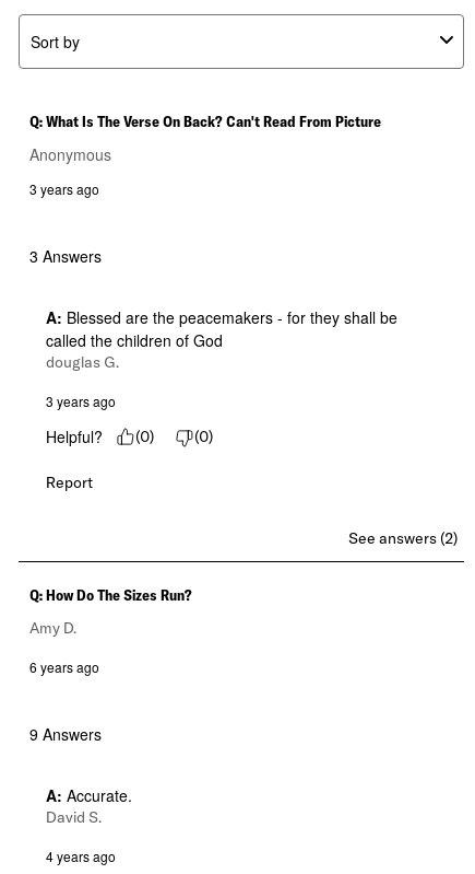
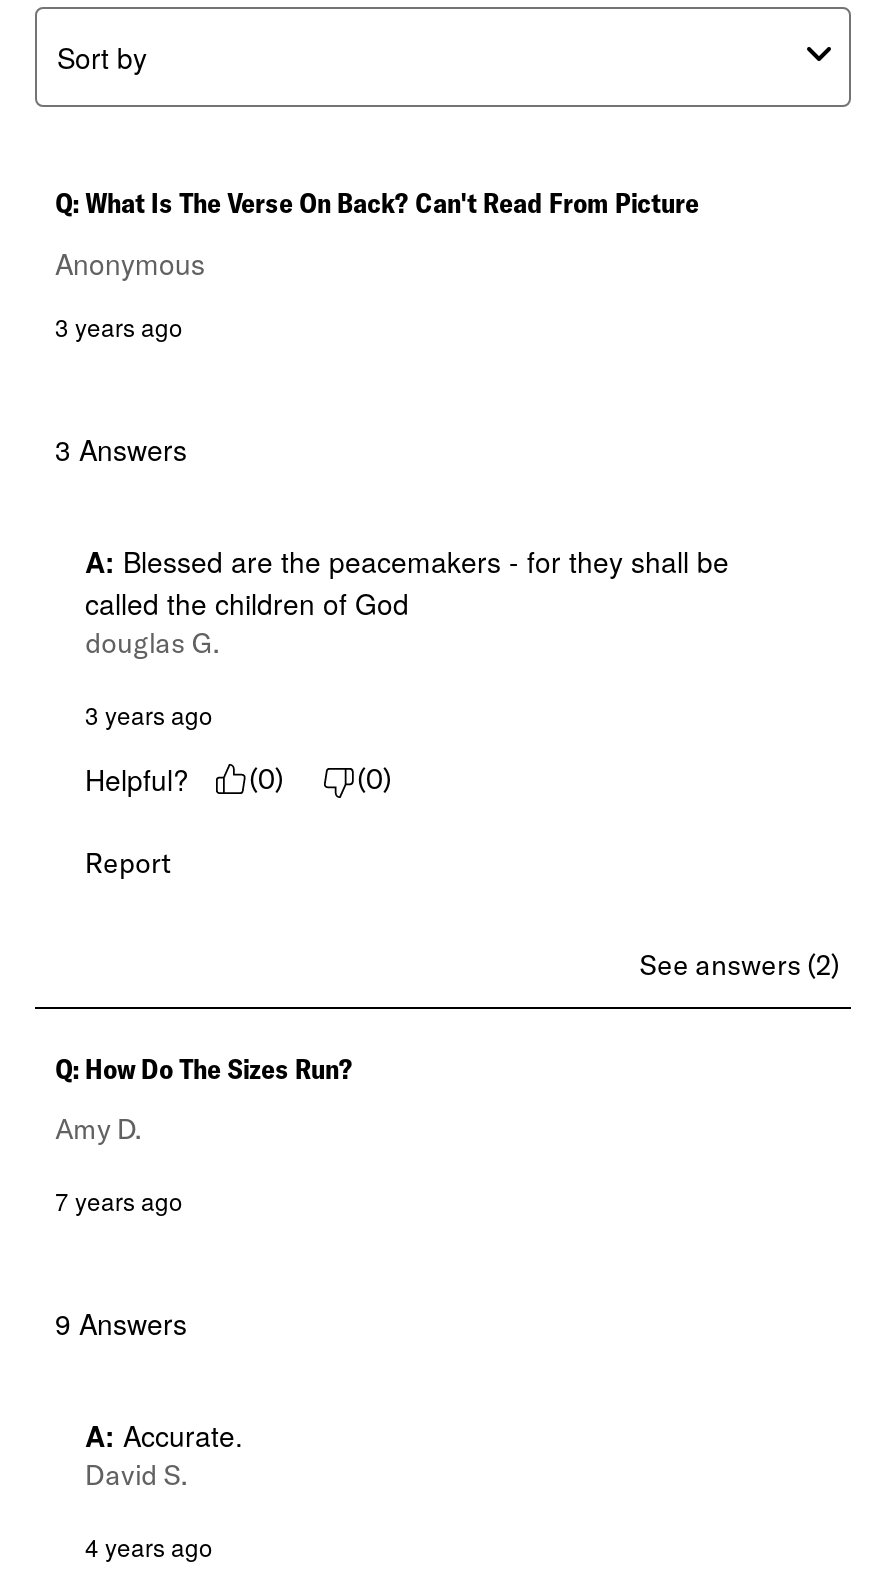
- 6 years ago
+ 7 years ago
